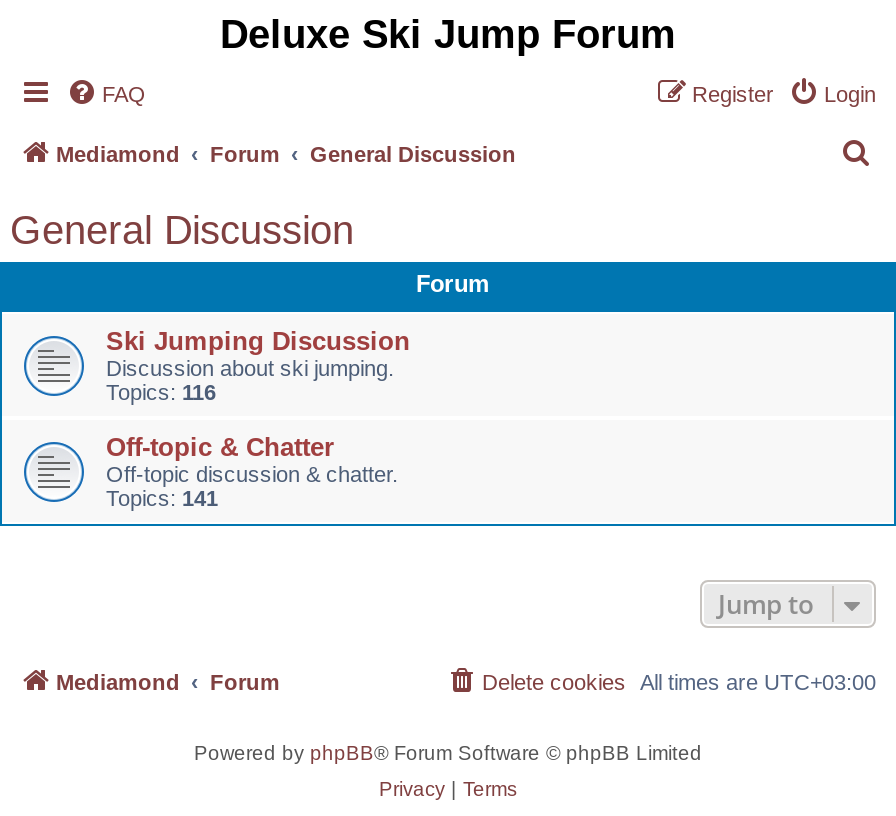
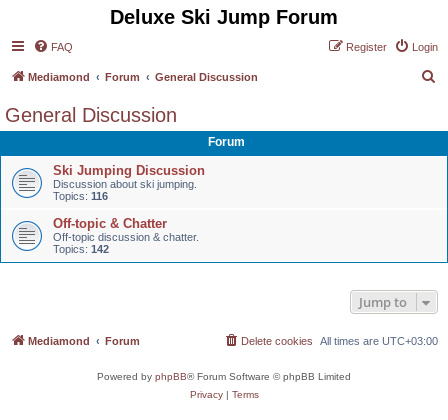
- Topics: 141
+ Topics: 142
